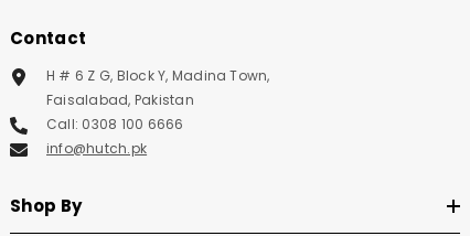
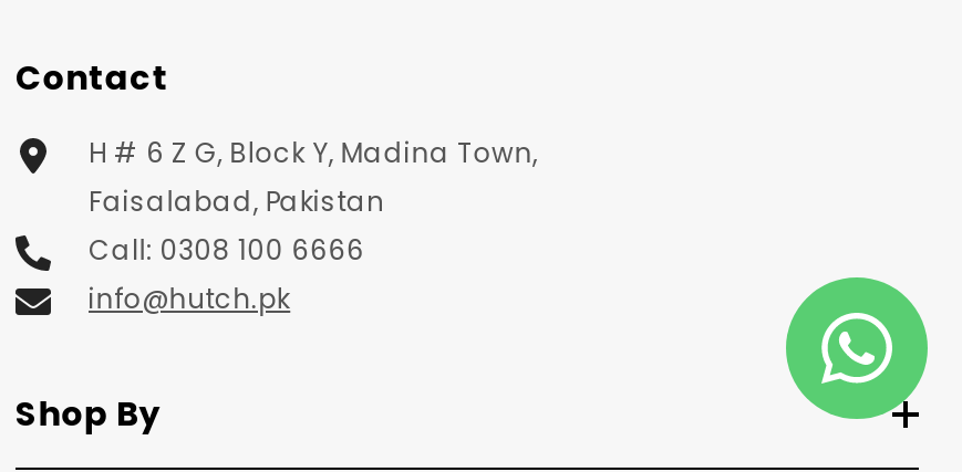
+ [image]
